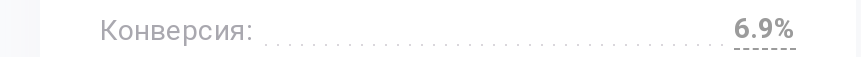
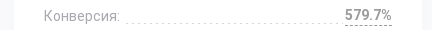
- 6.9%
+ 579.7%
